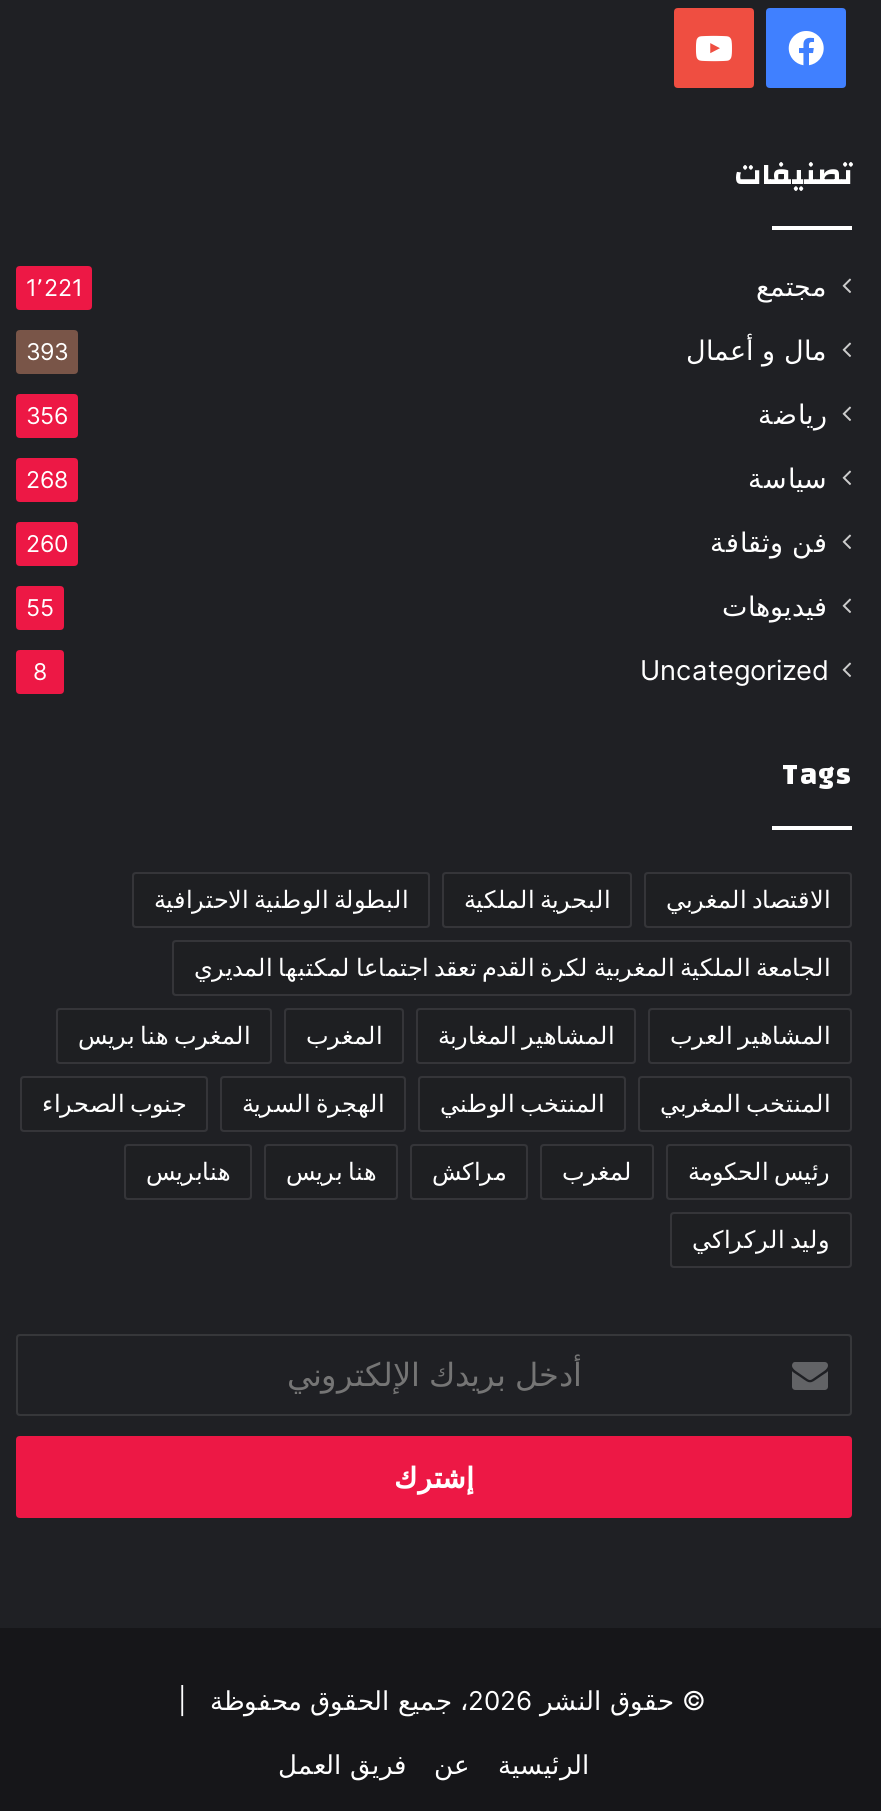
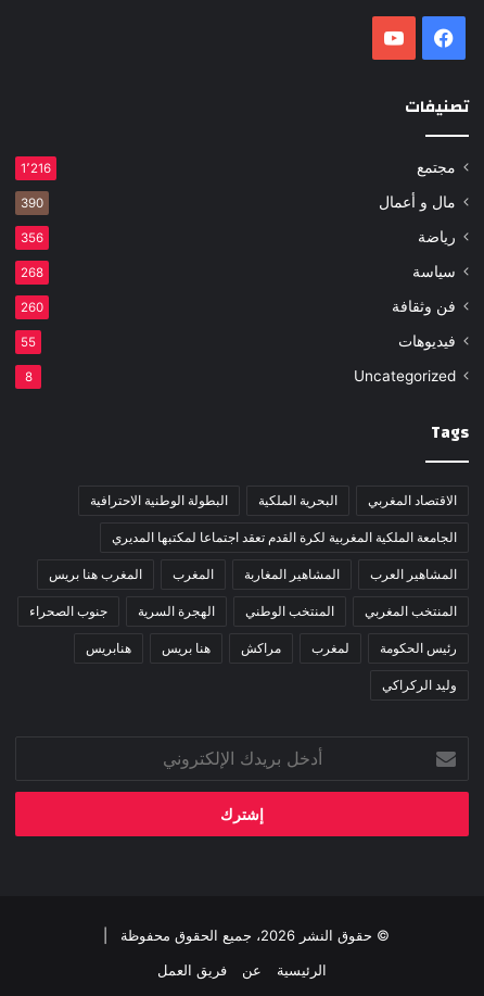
- 1٬221
+ 1٬216

- 393
+ 390
